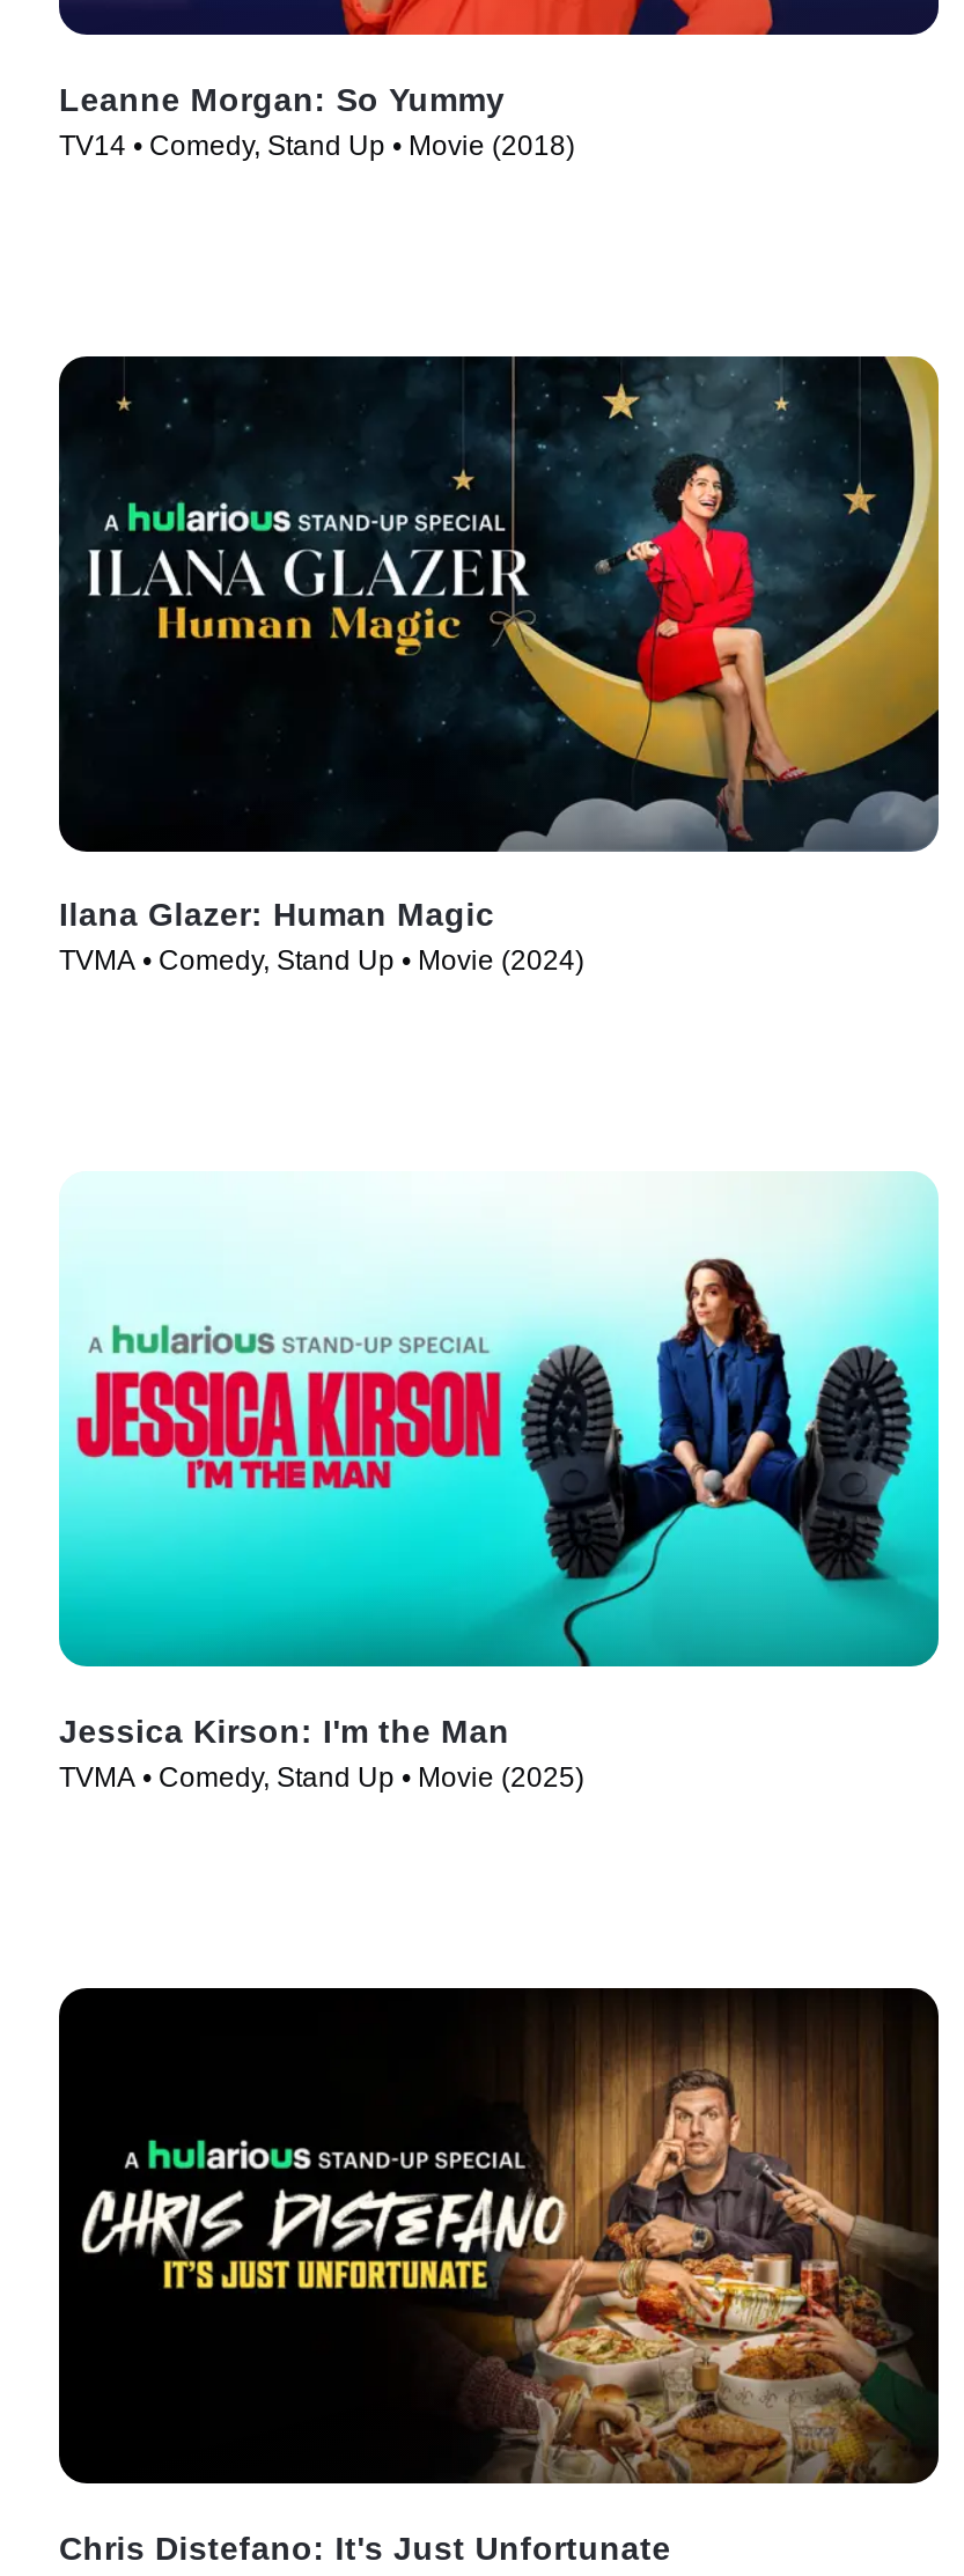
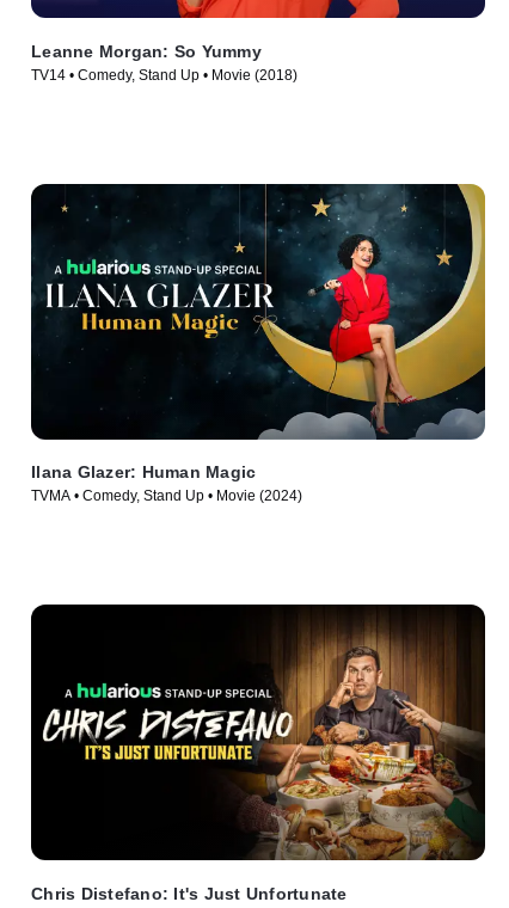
- [image]
- Jessica Kirson: I'm the Man
- TVMA • Comedy, Stand Up • Movie (2025)
